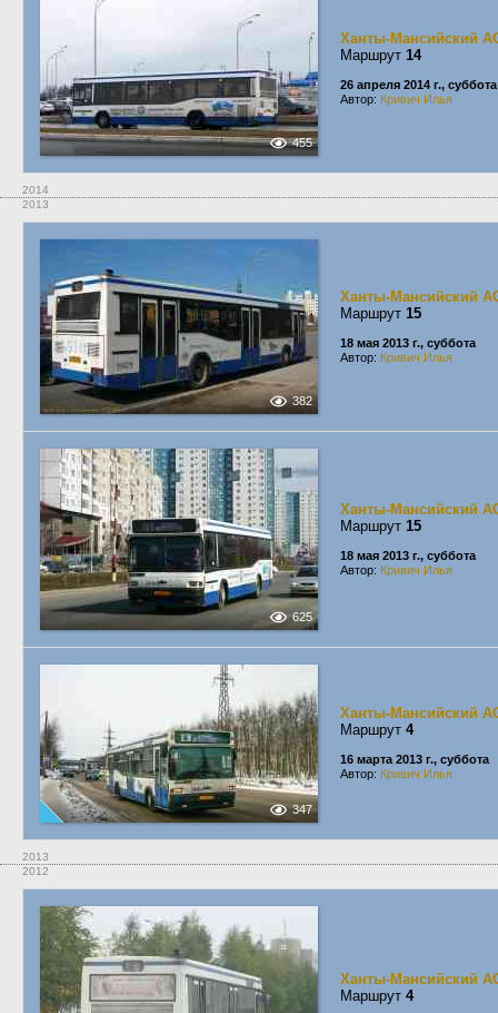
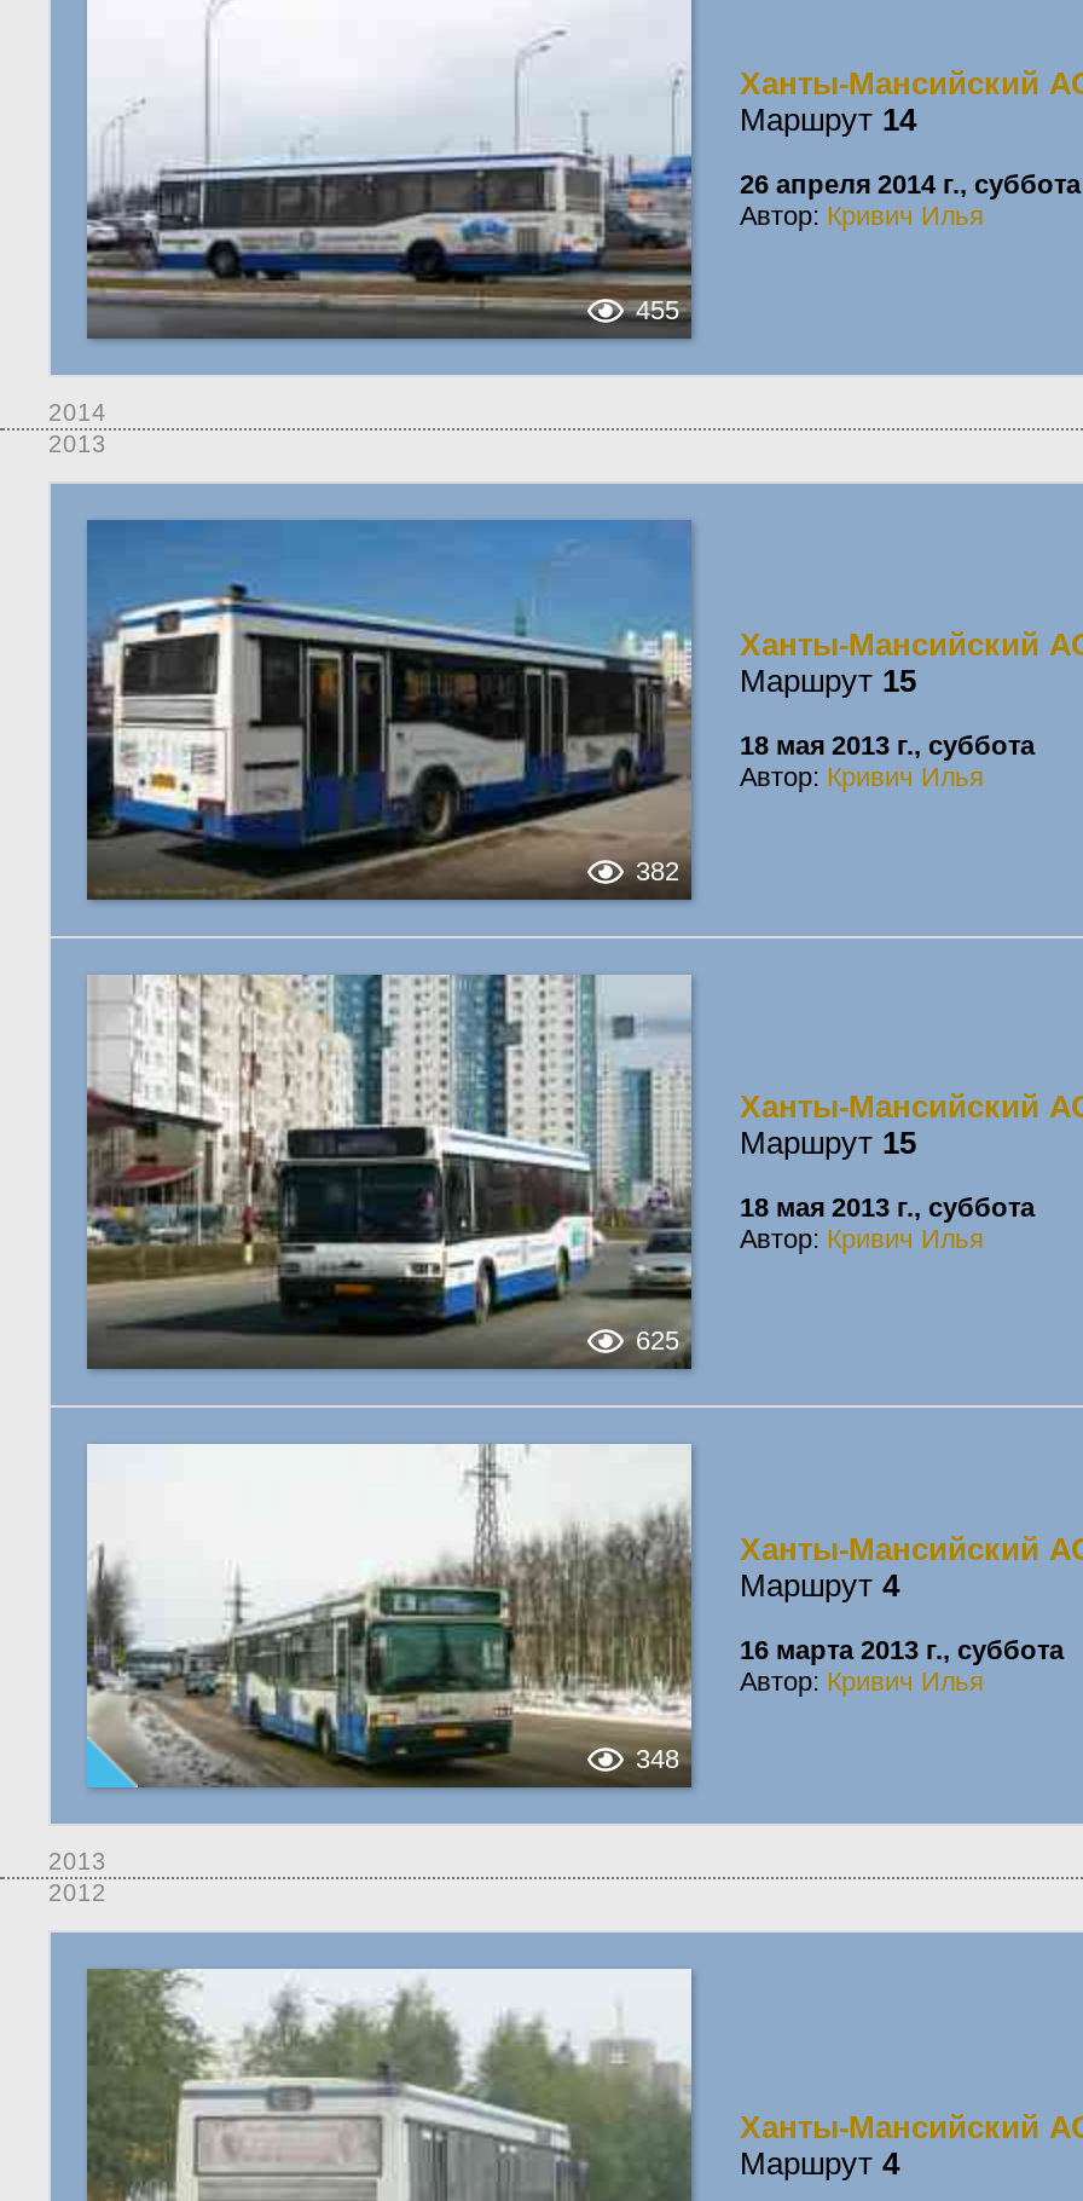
- 347
+ 348
